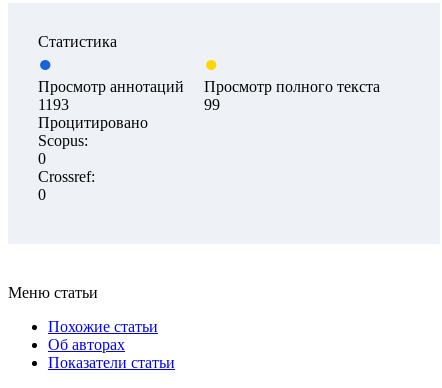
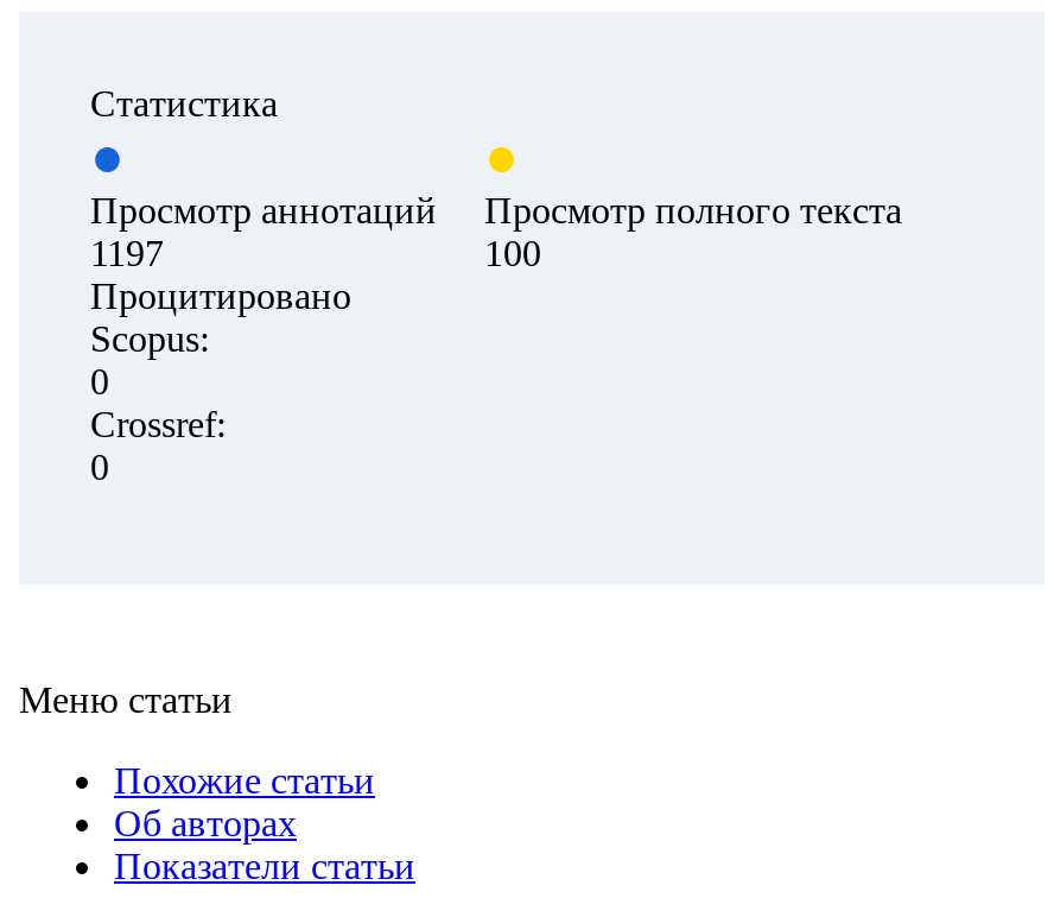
- 1193
+ 1197

- 99
+ 100
